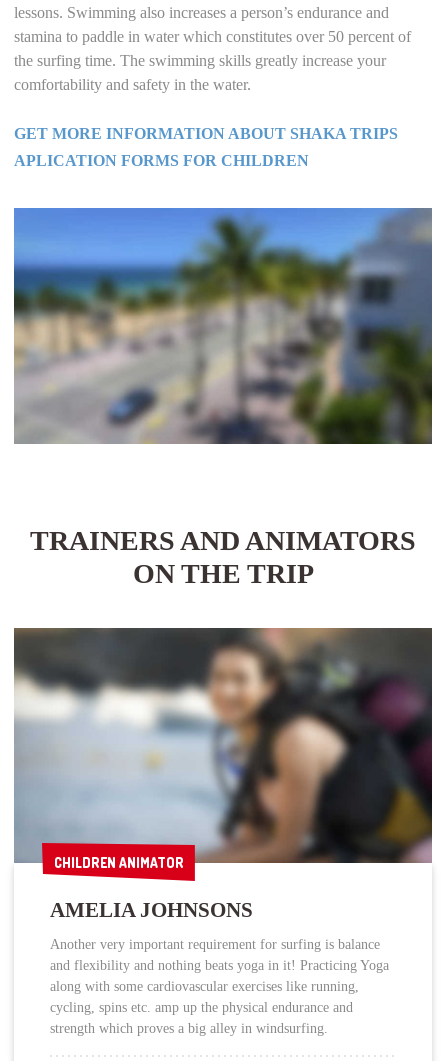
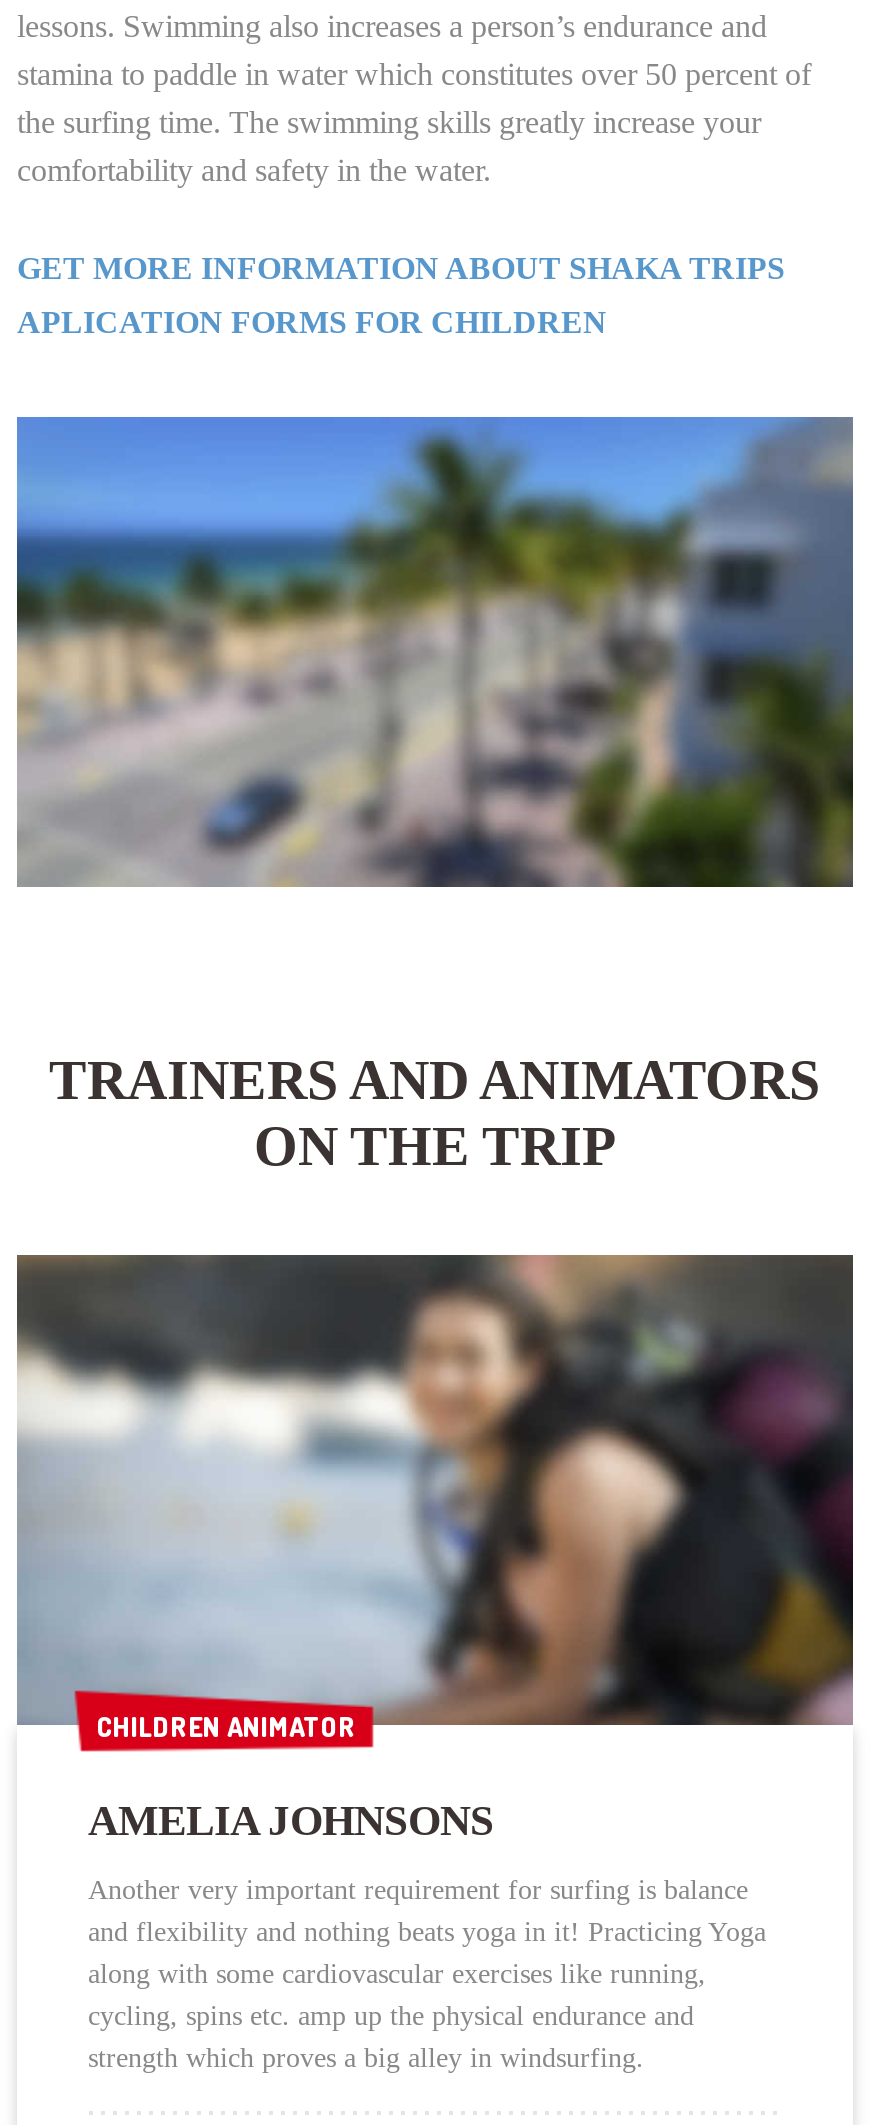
- [image]
+ [image]
